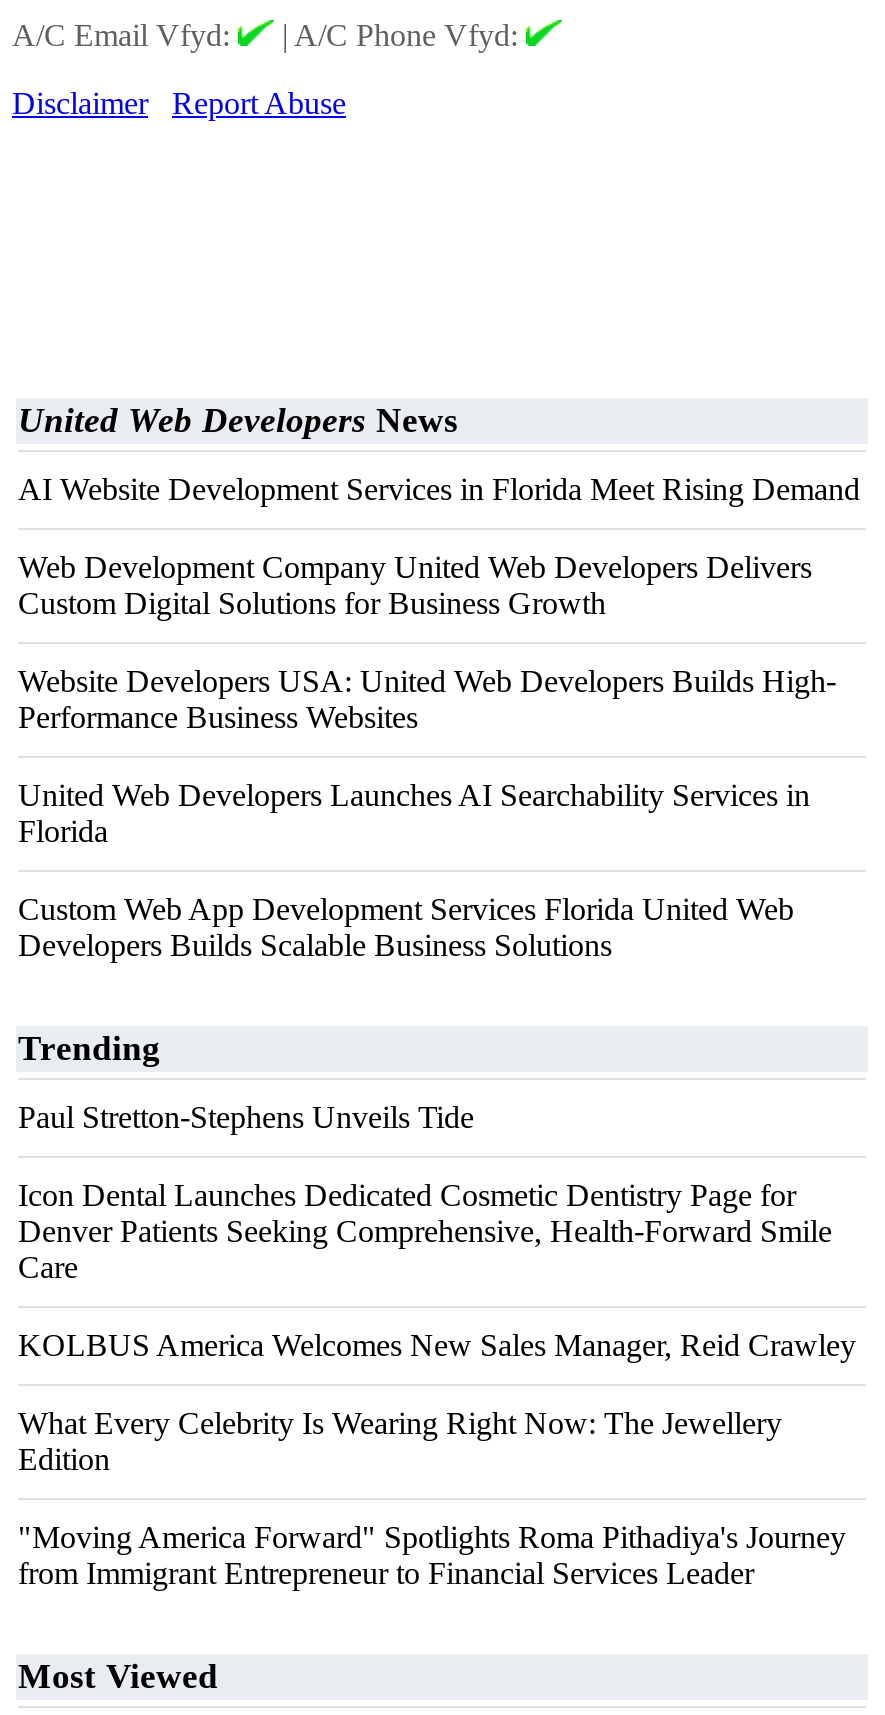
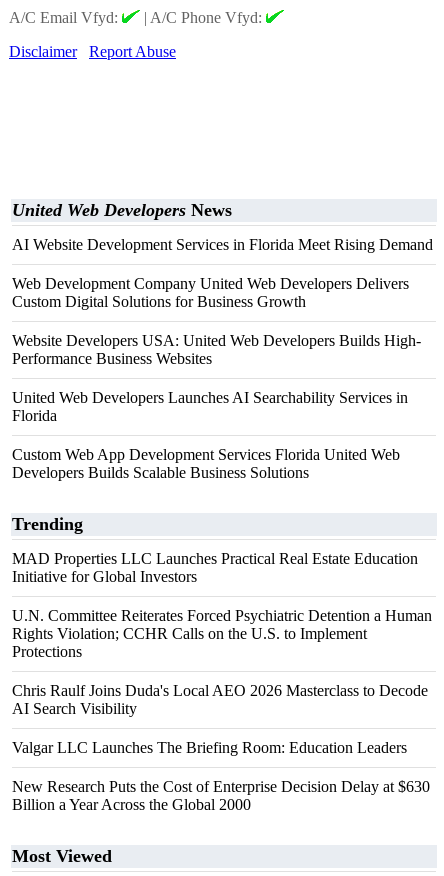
- Paul Stretton-Stephens Unveils Tide
+ MAD Properties LLC Launches Practical Real Estate Education
+ Initiative for Global Investors

- Icon Dental Launches Dedicated Cosmetic Dentistry Page for
- Denver Patients Seeking Comprehensive, Health-Forward Smile
- Care
+ U.N. Committee Reiterates Forced Psychiatric Detention a Human
+ Rights Violation; CCHR Calls on the U.S. to Implement
+ Protections

- KOLBUS America Welcomes New Sales Manager, Reid Crawley
+ Chris Raulf Joins Duda's Local AEO 2026 Masterclass to Decode
+ AI Search Visibility

- What Every Celebrity Is Wearing Right Now: The Jewellery
- Edition
+ Valgar LLC Launches The Briefing Room: Education Leaders

- "Moving America Forward" Spotlights Roma Pithadiya's Journey
- from Immigrant Entrepreneur to Financial Services Leader
+ New Research Puts the Cost of Enterprise Decision Delay at $630
+ Billion a Year Across the Global 2000
